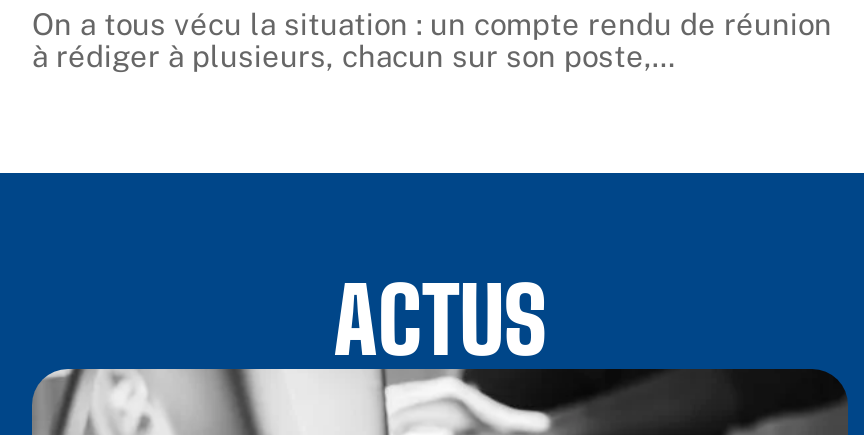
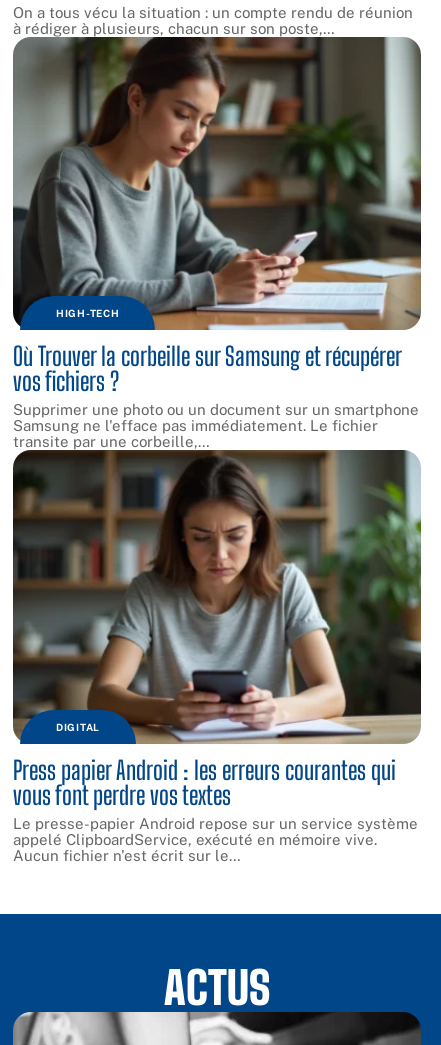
+ [image]
+ HIGH-TECH
+ Où Trouver la corbeille sur Samsung et récupérer
+ vos fichiers ?
+ Supprimer une photo ou un document sur un smartphone
+ Samsung ne l'efface pas immédiatement. Le fichier
+ transite par une corbeille,…

+ [image]
+ DIGITAL
+ Press papier Android : les erreurs courantes qui
+ vous font perdre vos textes
+ Le presse-papier Android repose sur un service système
+ appelé ClipboardService, exécuté en mémoire vive.
+ Aucun fichier n'est écrit sur le…
